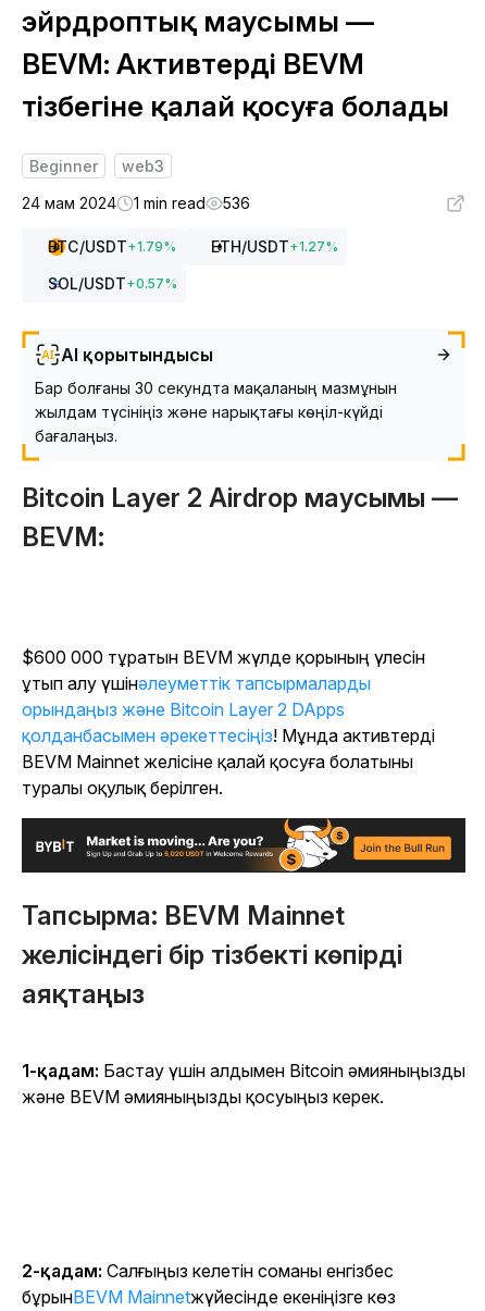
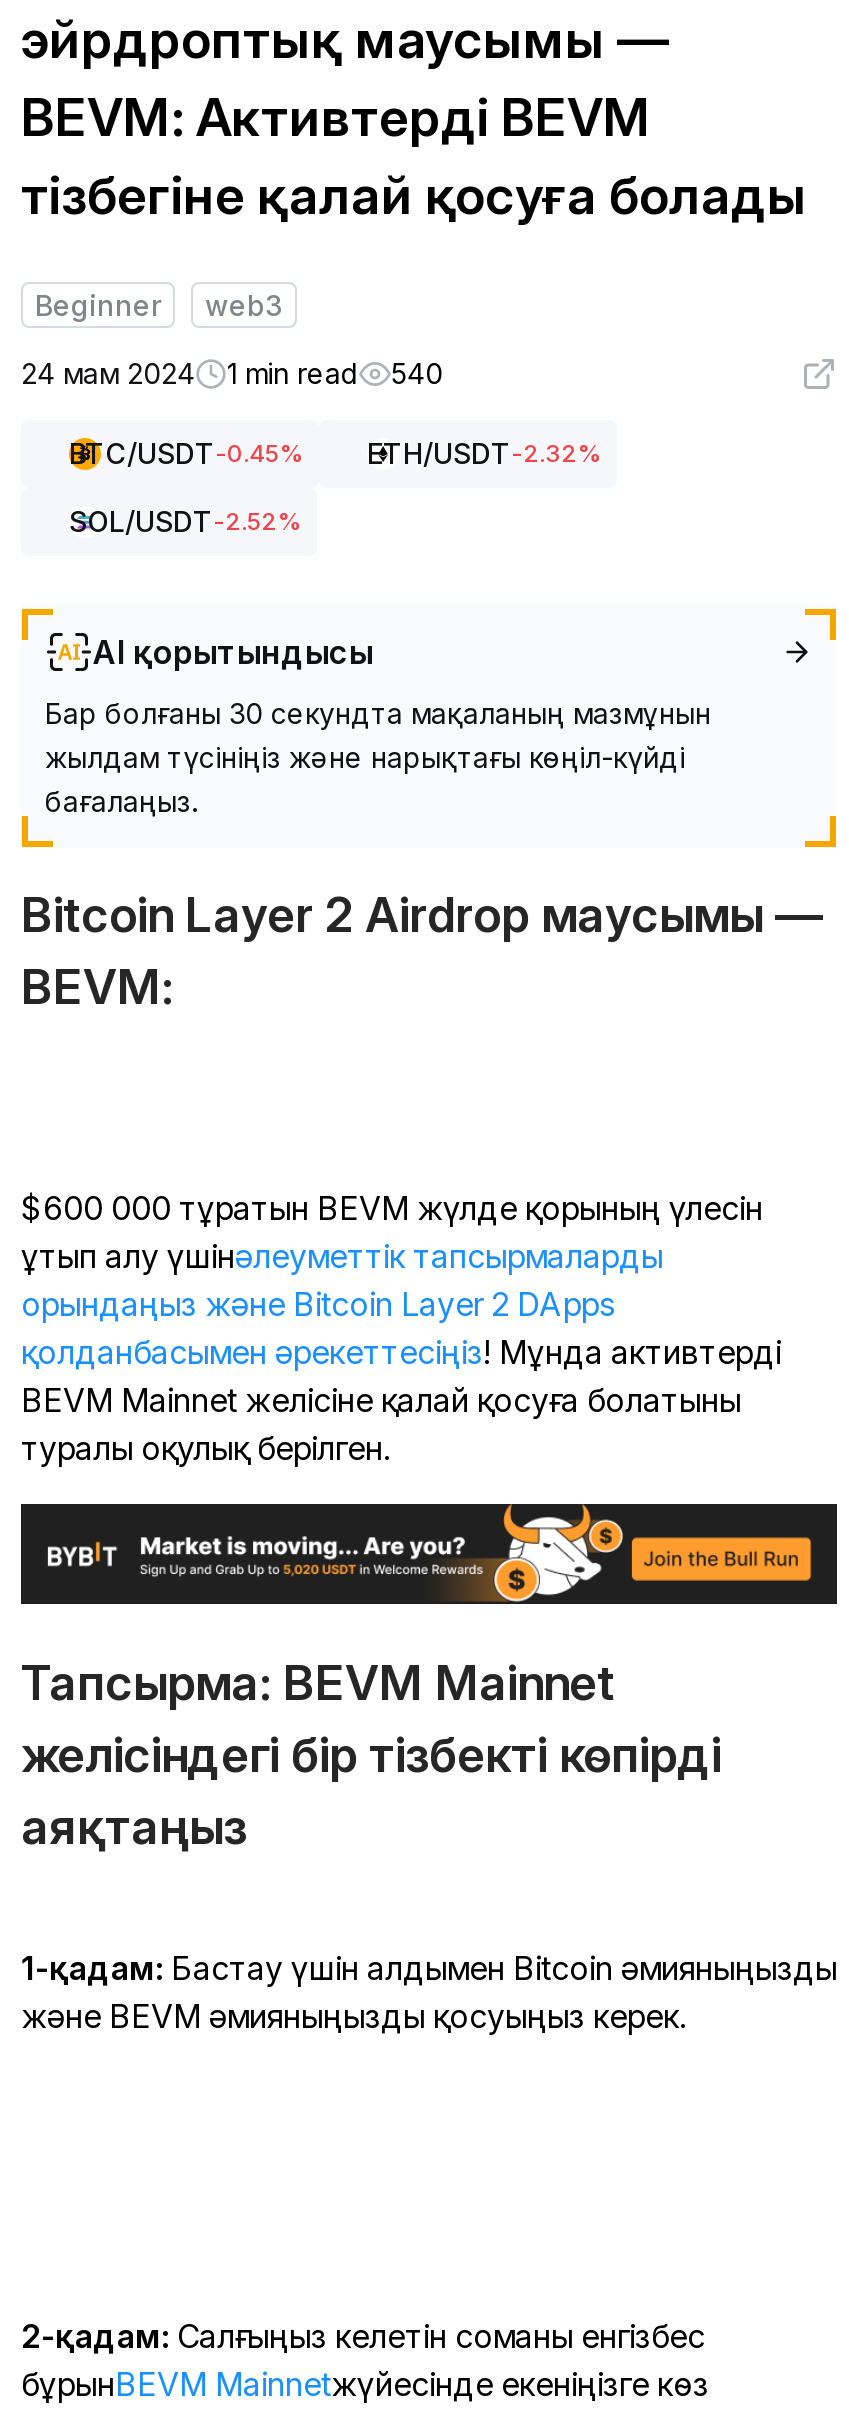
- 24 мам 2024 1 min read 536
+ 24 мам 2024 1 min read 540

- BTC/USDT + 1.79%
- ETH/USDT + 1.27%
+ BTC/USDT-0.45%
+ ETH/USDT-2.32%

- SOL/USDT + 0.57%
+ SOL/USDT-2.52%
